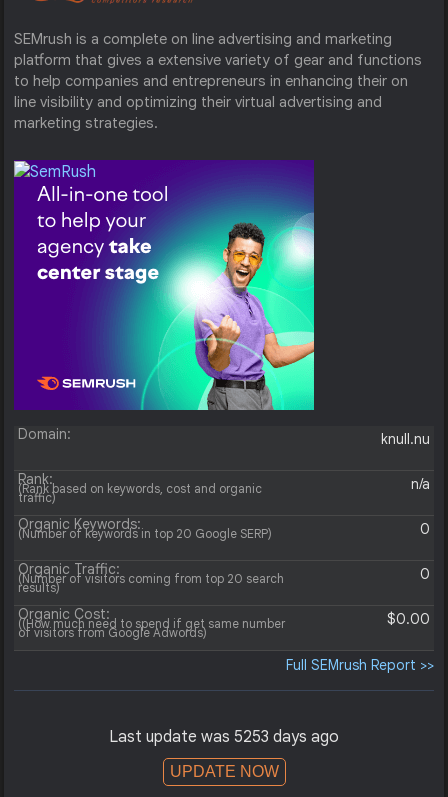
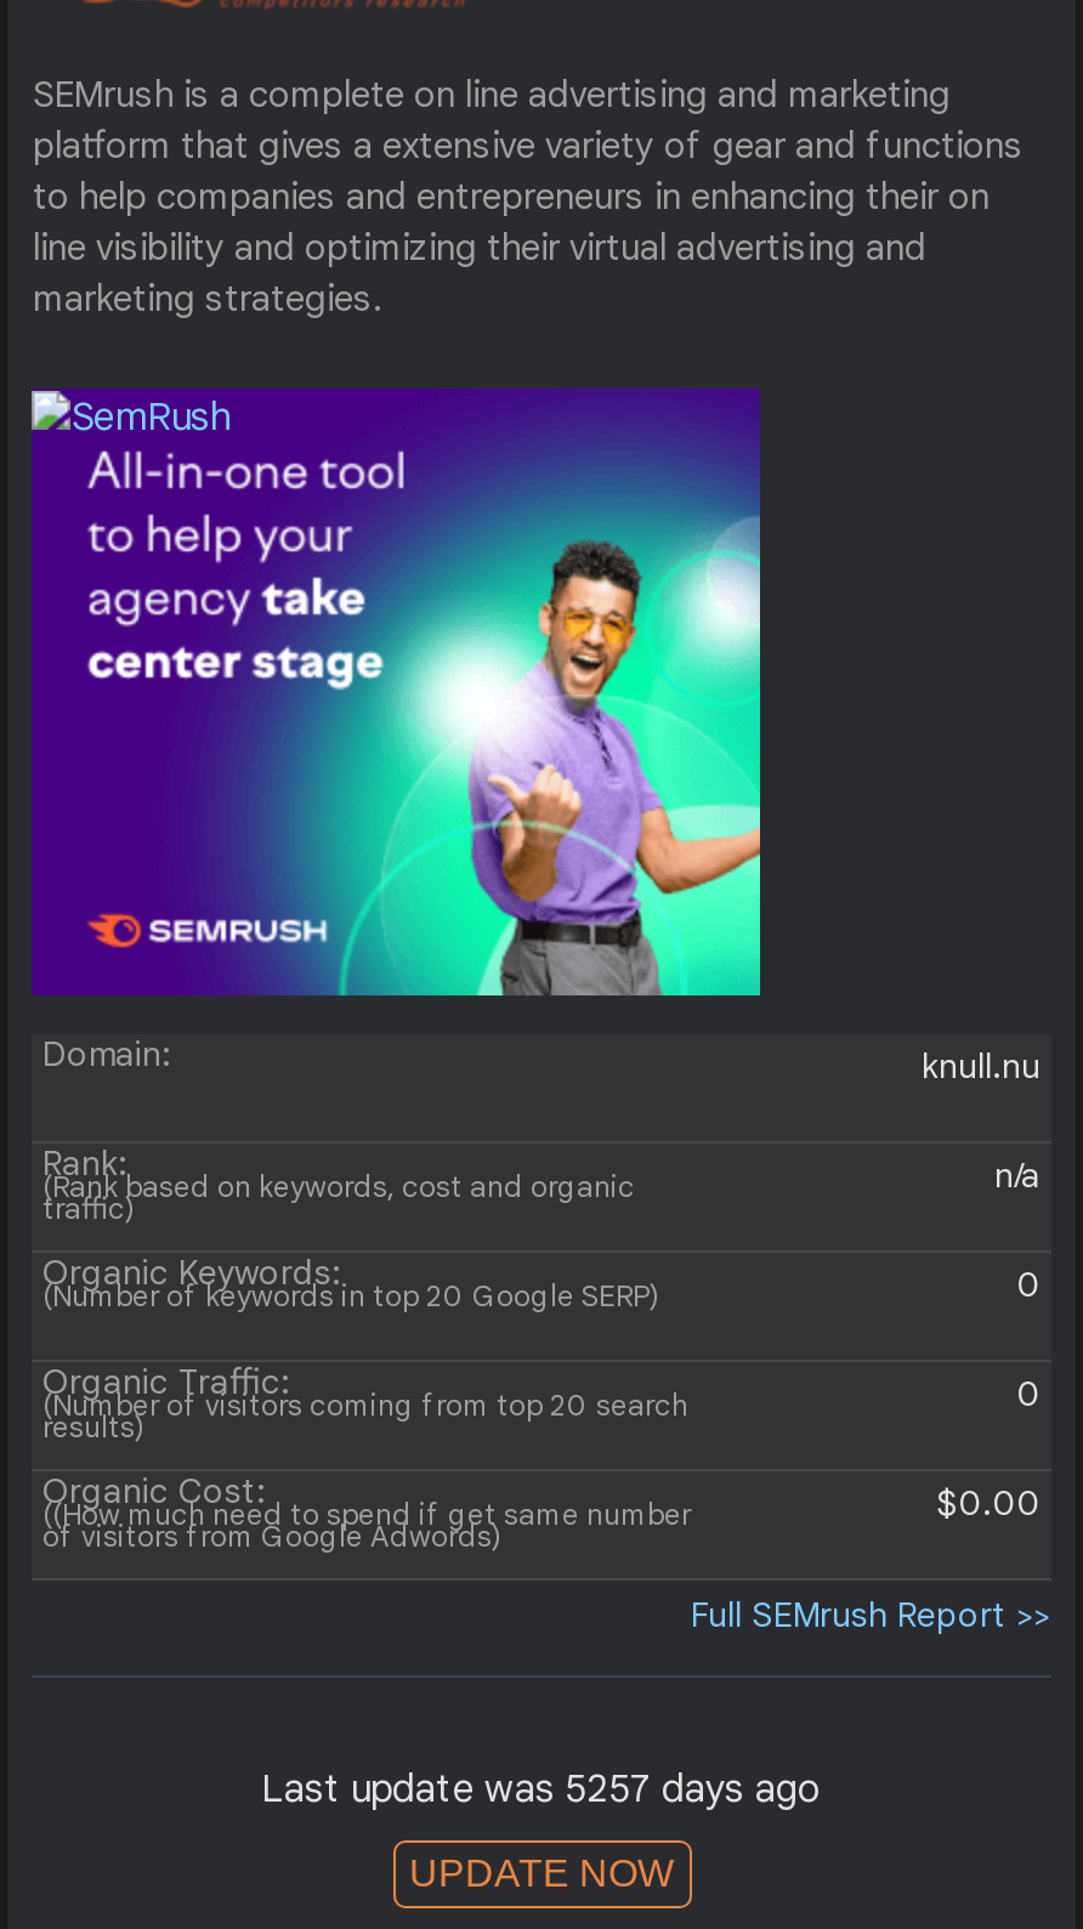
- Last update was 5253 days ago
+ Last update was 5257 days ago
